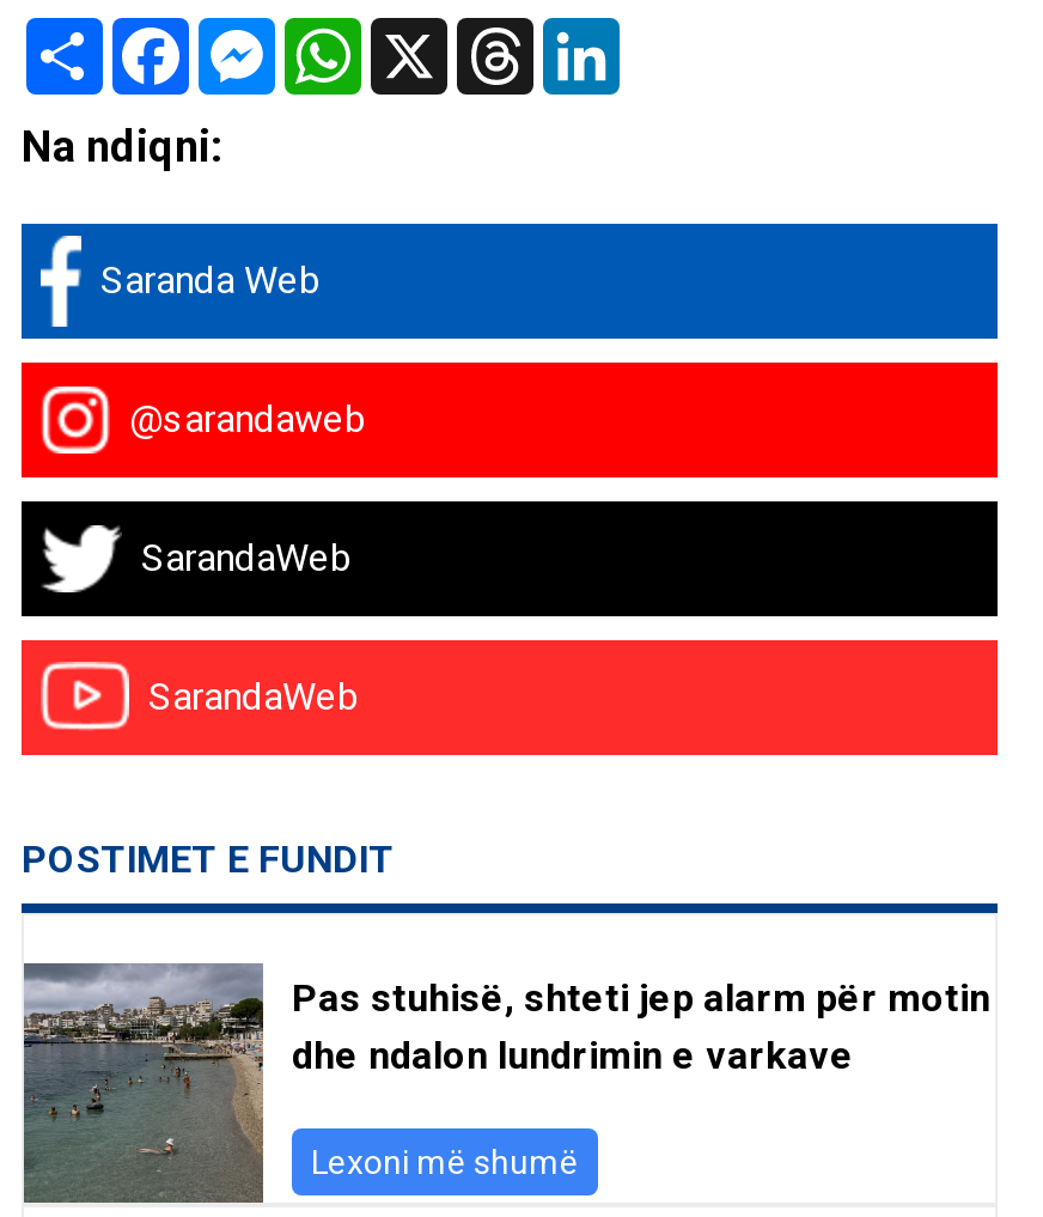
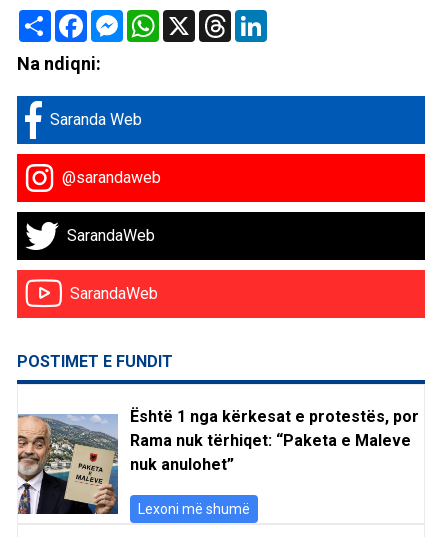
- [image]
- Pas stuhisë, shteti jep alarm për motin
- dhe ndalon lundrimin e varkave
+ [image]
+ Është 1 nga kërkesat e protestës, por
+ Rama nuk tërhiqet: “Paketa e Maleve
+ nuk anulohet”
